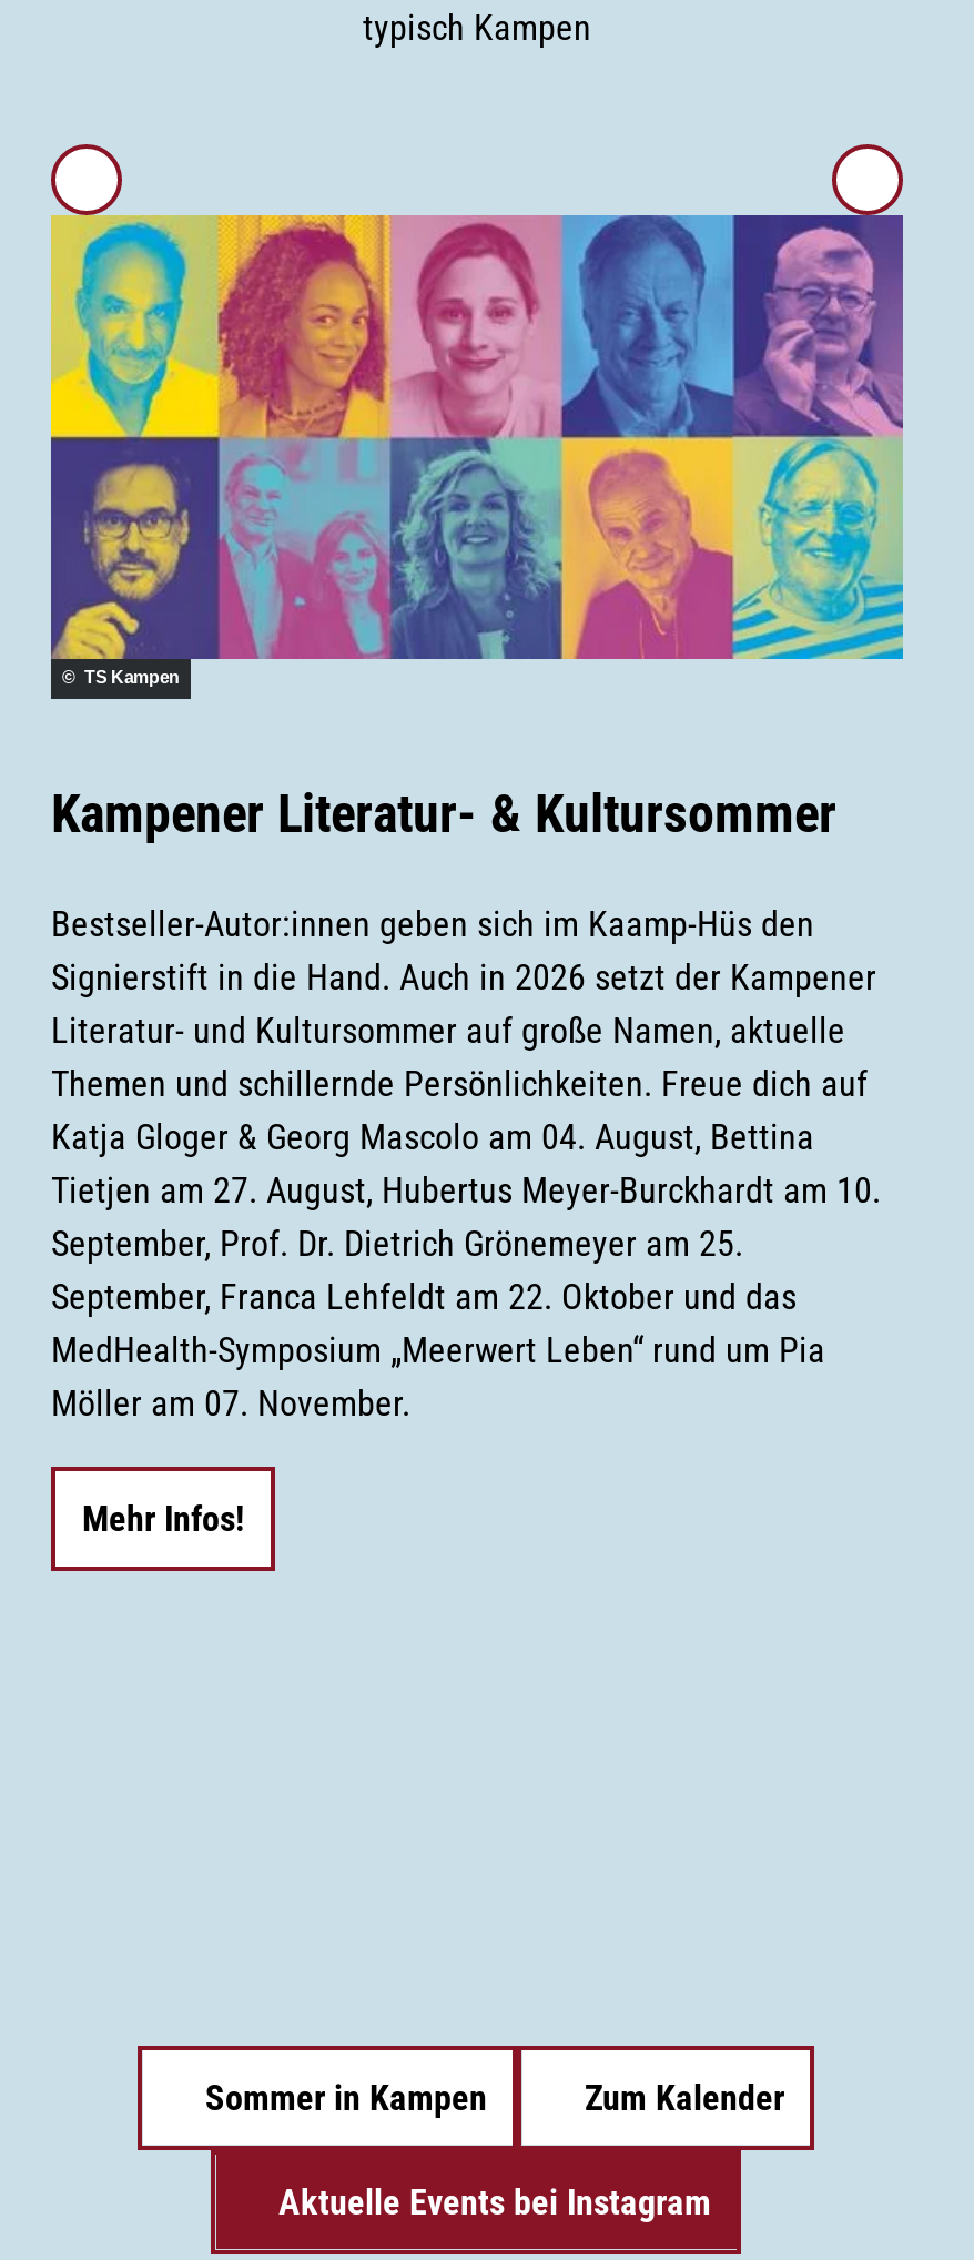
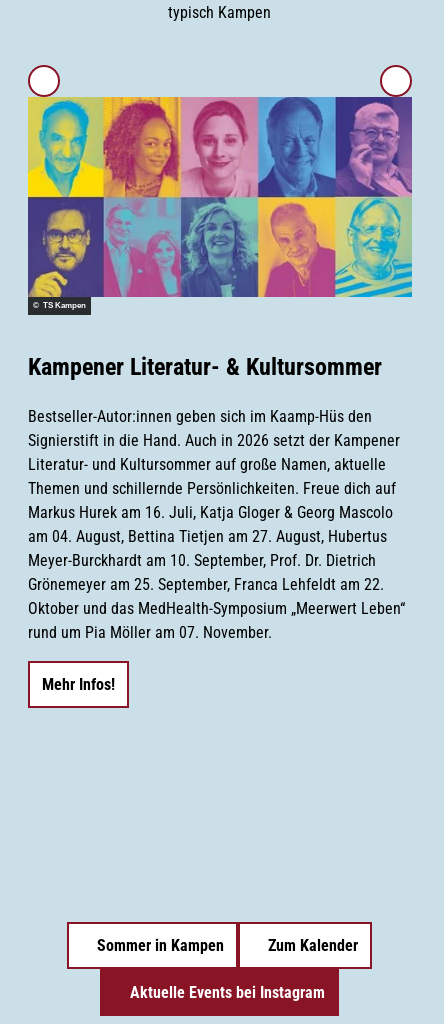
- Katja Gloger & Georg Mascolo am 04. August, Bettina
- Tietjen am 27. August, Hubertus Meyer-Burckhardt am 10.
- September, Prof. Dr. Dietrich Grönemeyer am 25.
- September, Franca Lehfeldt am 22. Oktober und das
- MedHealth-Symposium „Meerwert Leben“ rund um Pia
- Möller am 07. November.
+ Markus Hurek am 16. Juli, Katja Gloger & Georg Mascolo
+ am 04. August, Bettina Tietjen am 27. August, Hubertus
+ Meyer-Burckhardt am 10. September, Prof. Dr. Dietrich
+ Grönemeyer am 25. September, Franca Lehfeldt am 22.
+ Oktober und das MedHealth-Symposium „Meerwert Leben“
+ rund um Pia Möller am 07. November.
